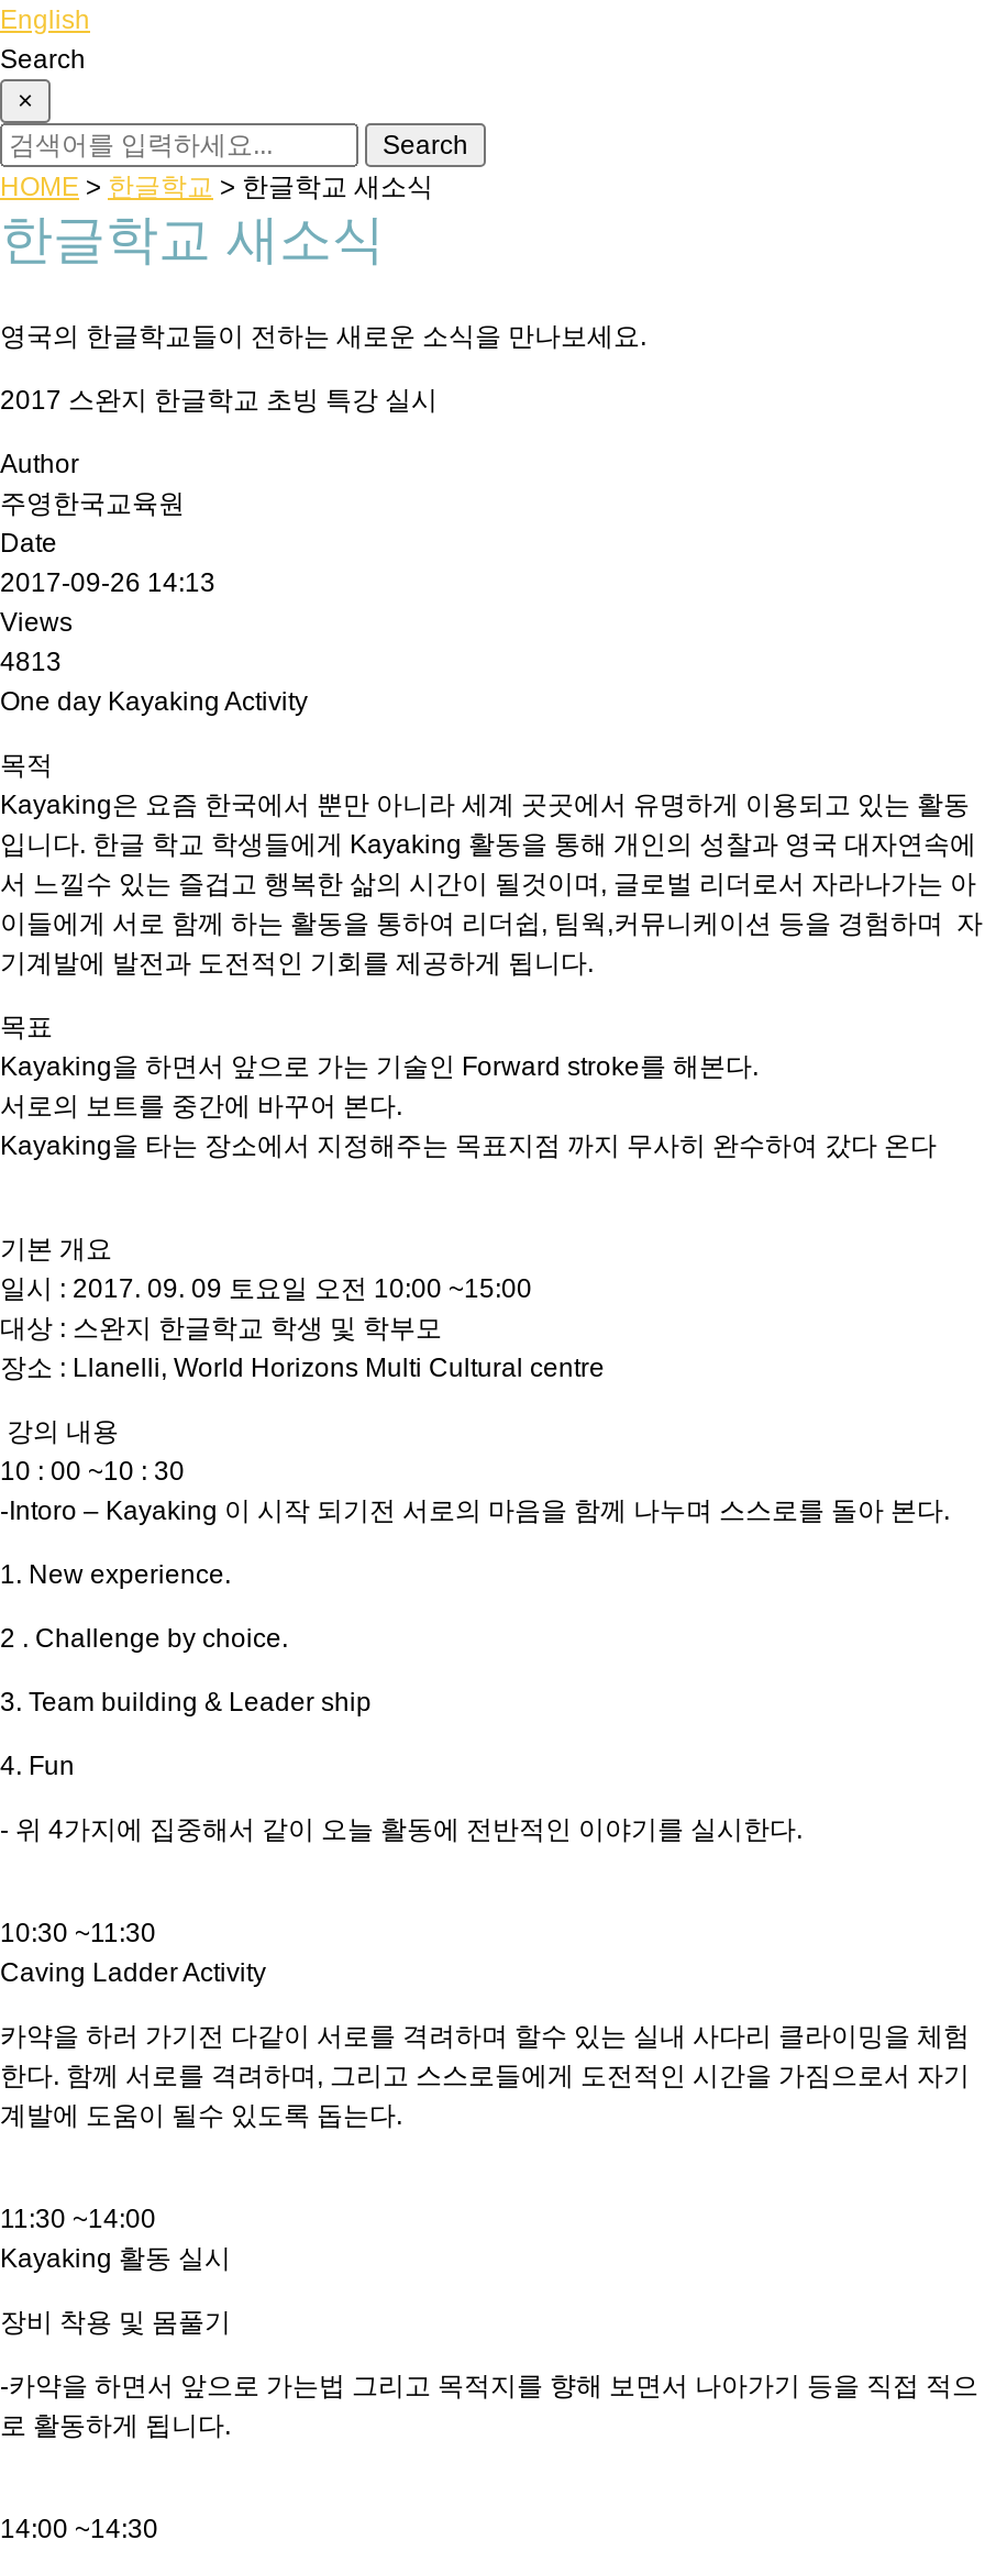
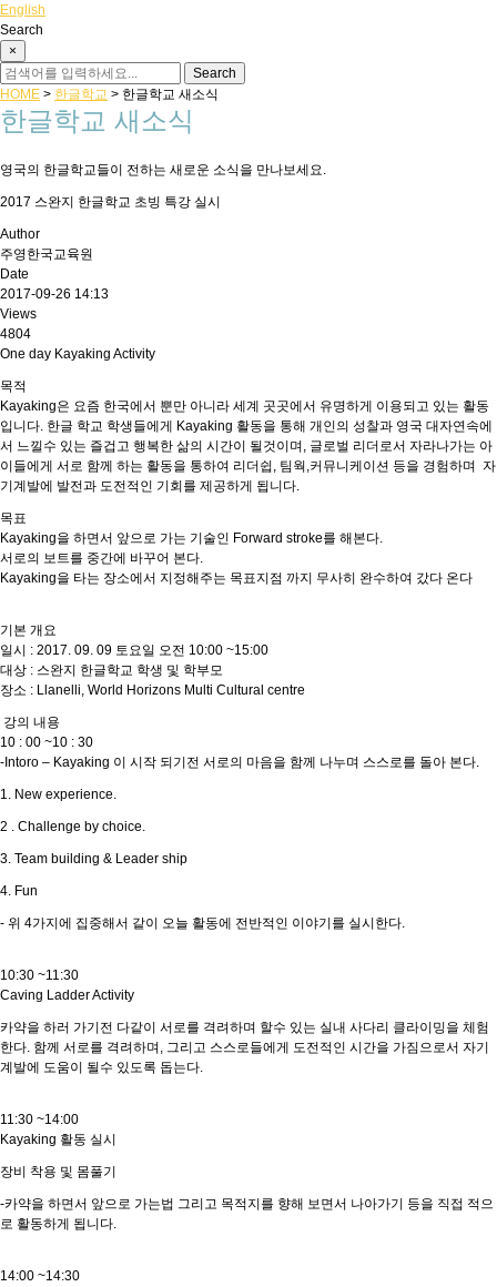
- 4813
+ 4804
